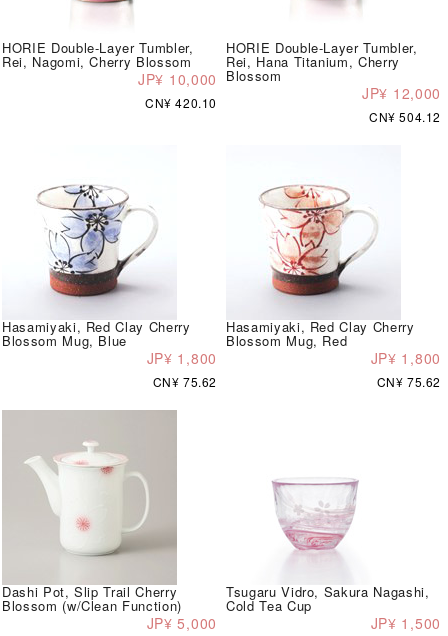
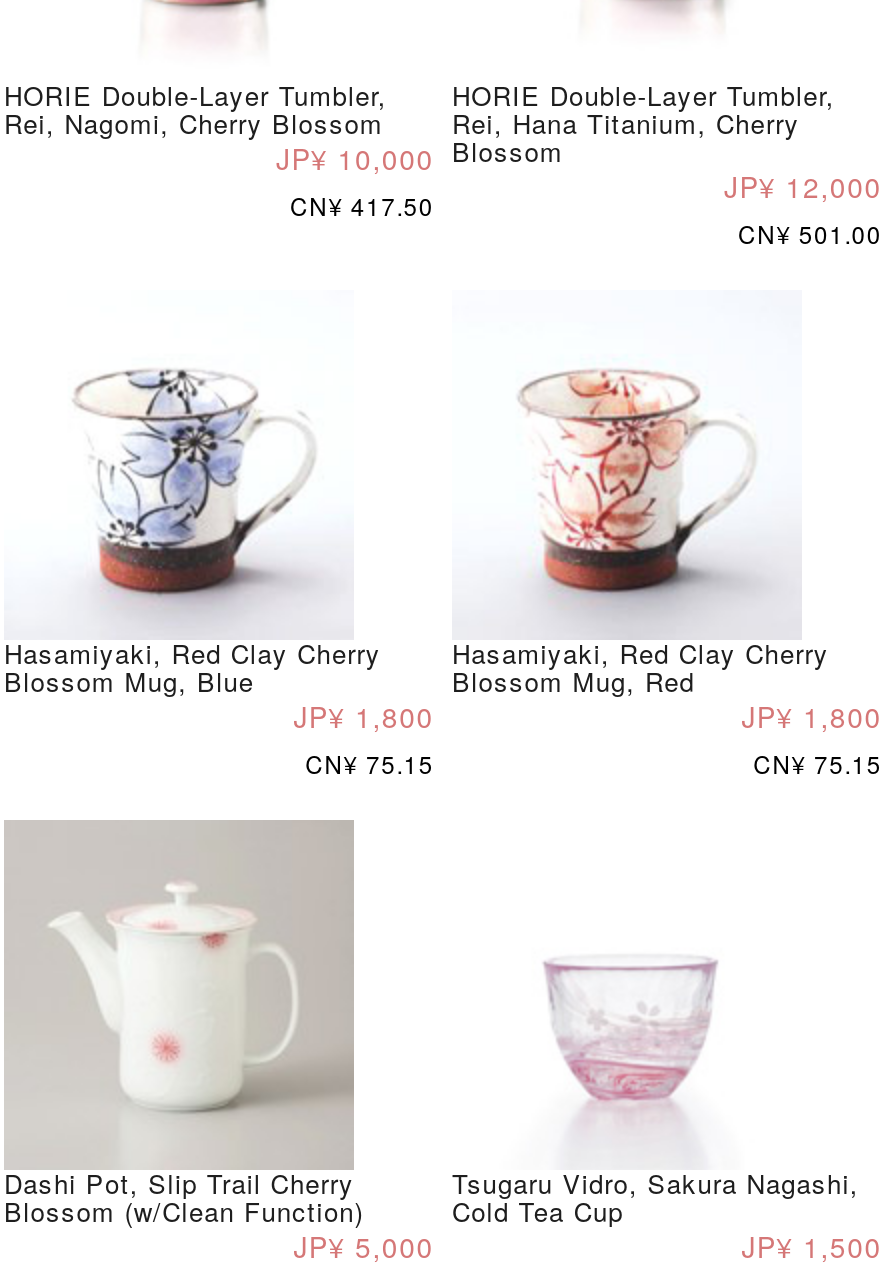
- CN¥ 420.10
+ CN¥ 417.50

- CN¥ 504.12
+ CN¥ 501.00

- CN¥ 75.62
+ CN¥ 75.15

- CN¥ 75.62
+ CN¥ 75.15
